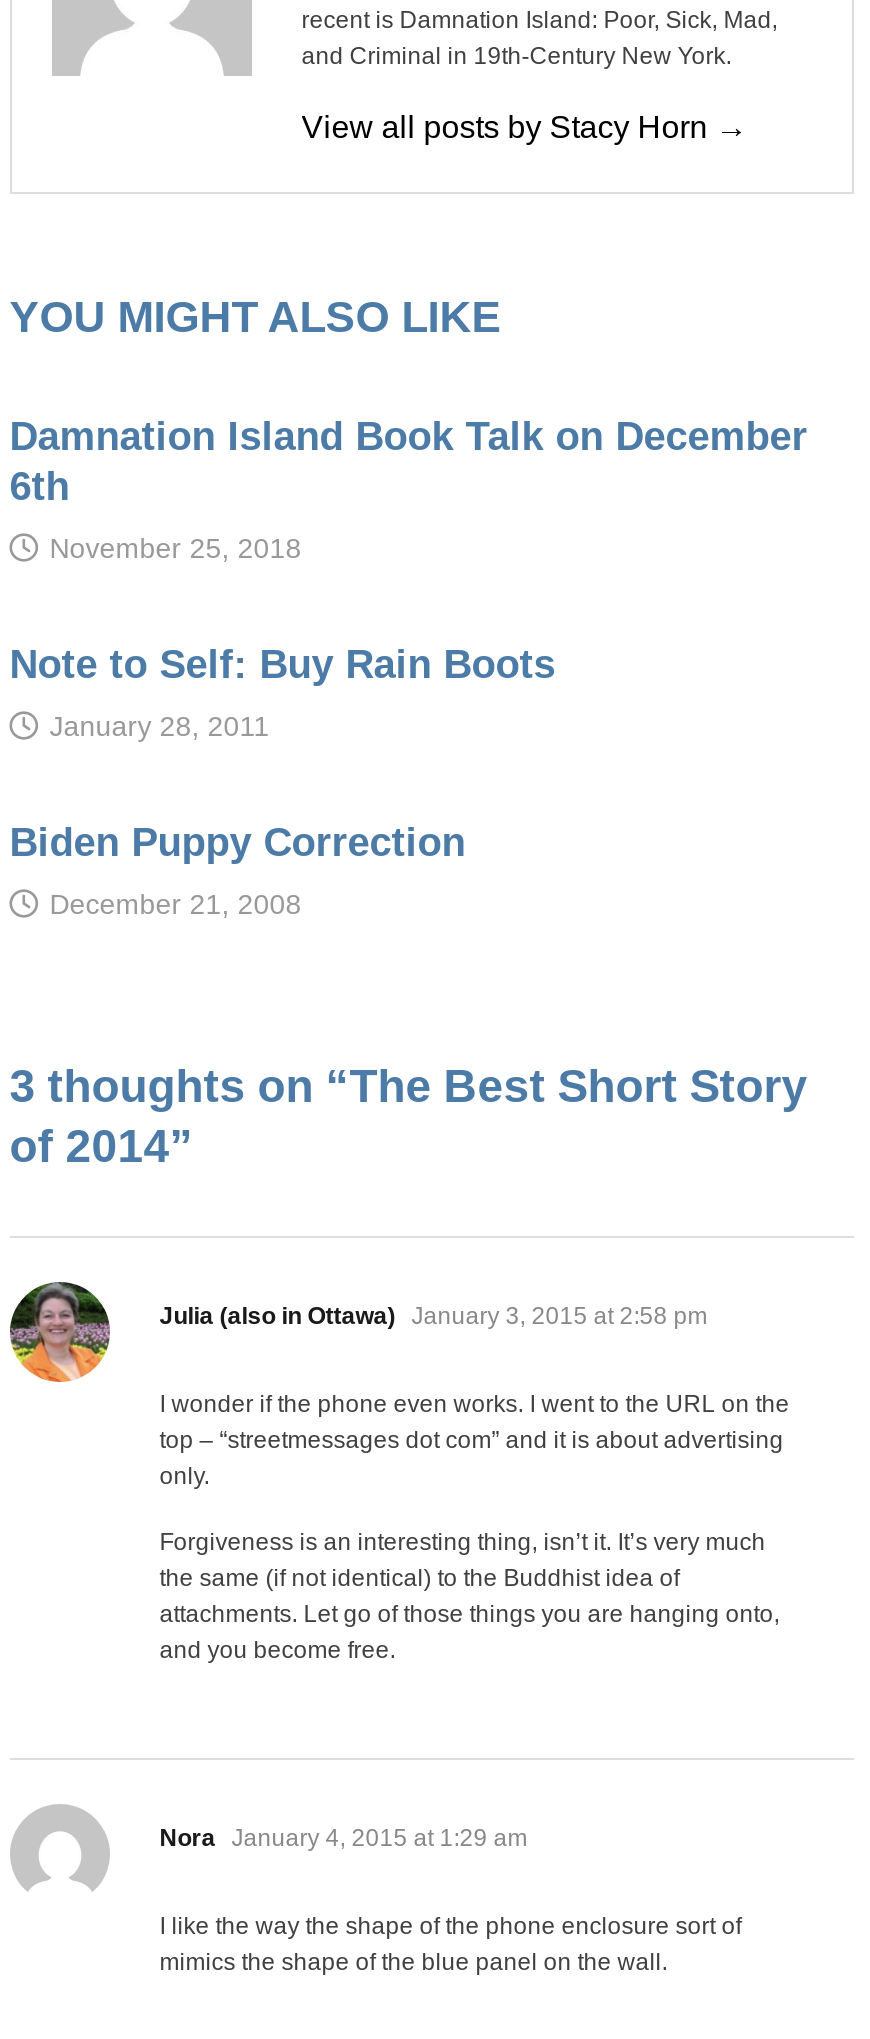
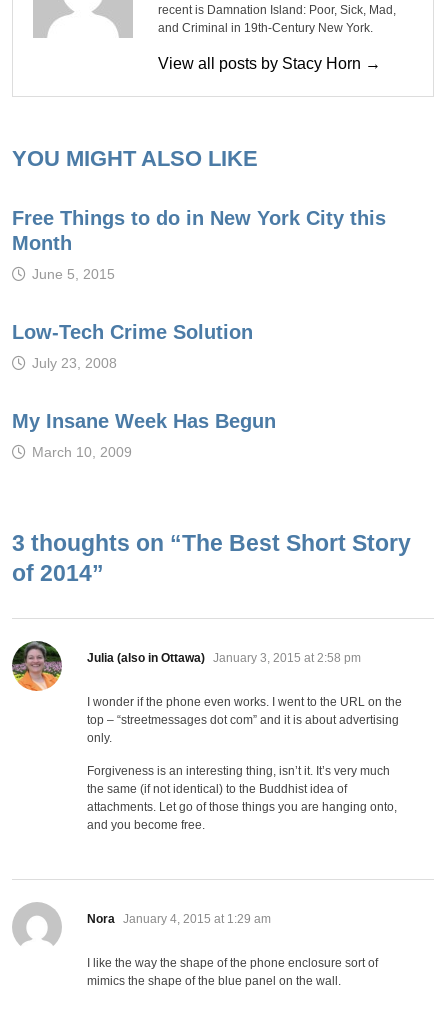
- Damnation Island Book Talk on December
- 6th
+ Free Things to do in New York City this
+ Month

- November 25, 2018
+ June 5, 2015

- Note to Self: Buy Rain Boots
+ Low-Tech Crime Solution

- January 28, 2011
+ July 23, 2008

- Biden Puppy Correction
+ My Insane Week Has Begun

- December 21, 2008
+ March 10, 2009
